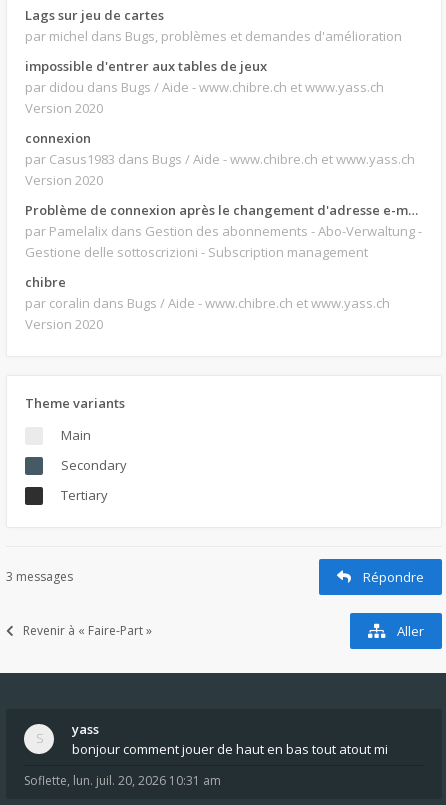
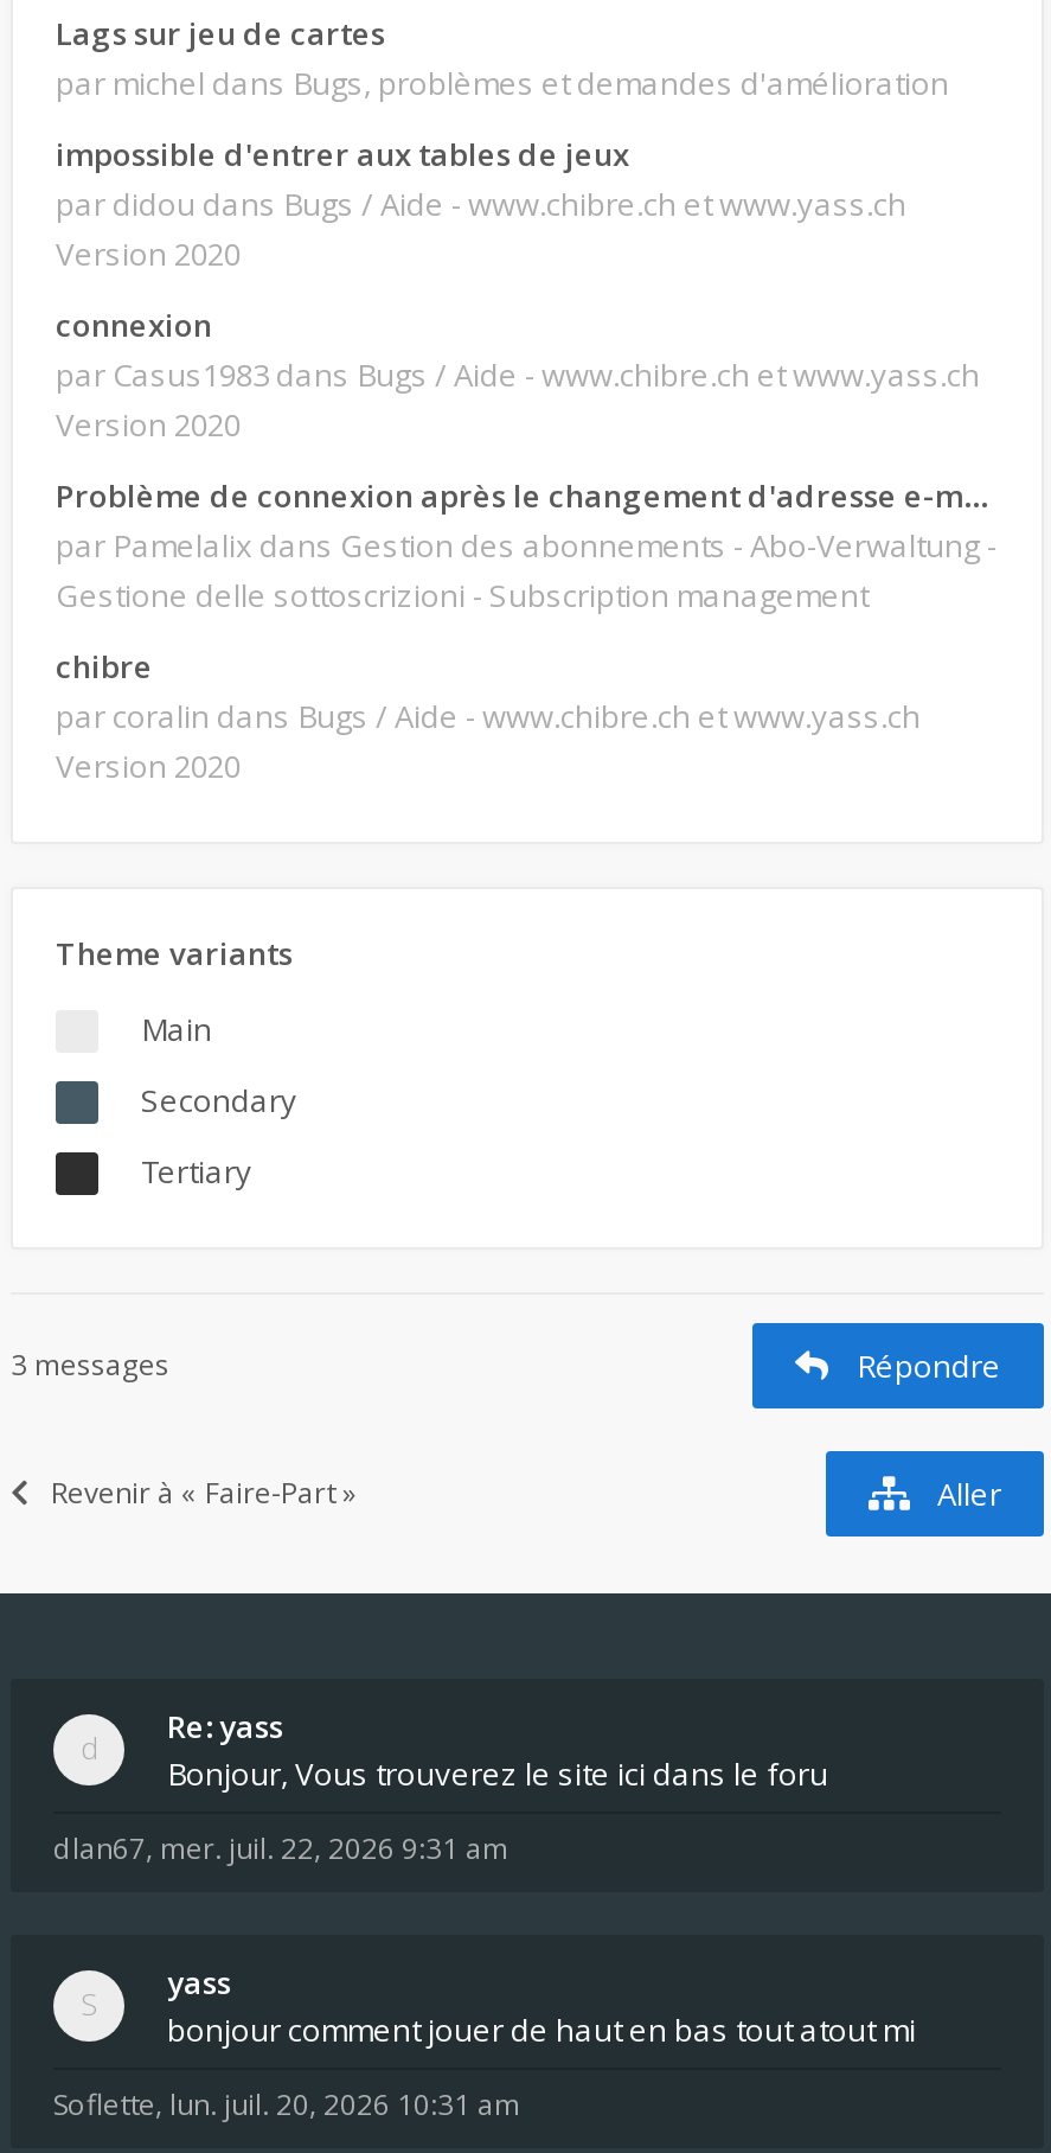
+ Re: yass
+ Bonjour, Vous trouverez le site ici dans le foru
+ dlan67, mer. juil. 22, 2026 9:31 am
